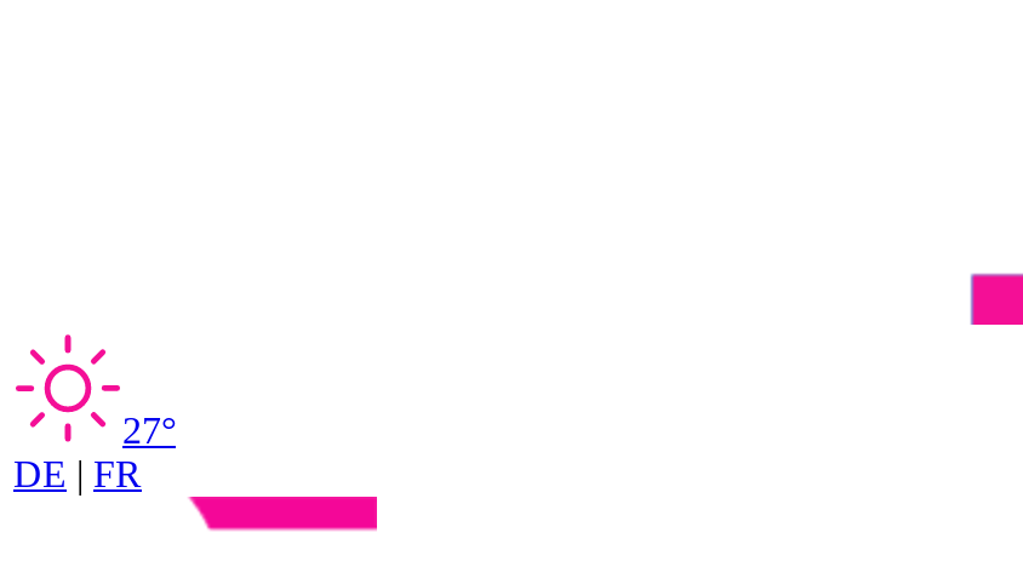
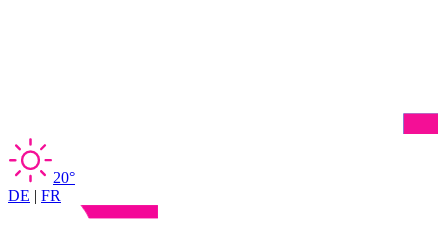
- 27°
+ 20°
